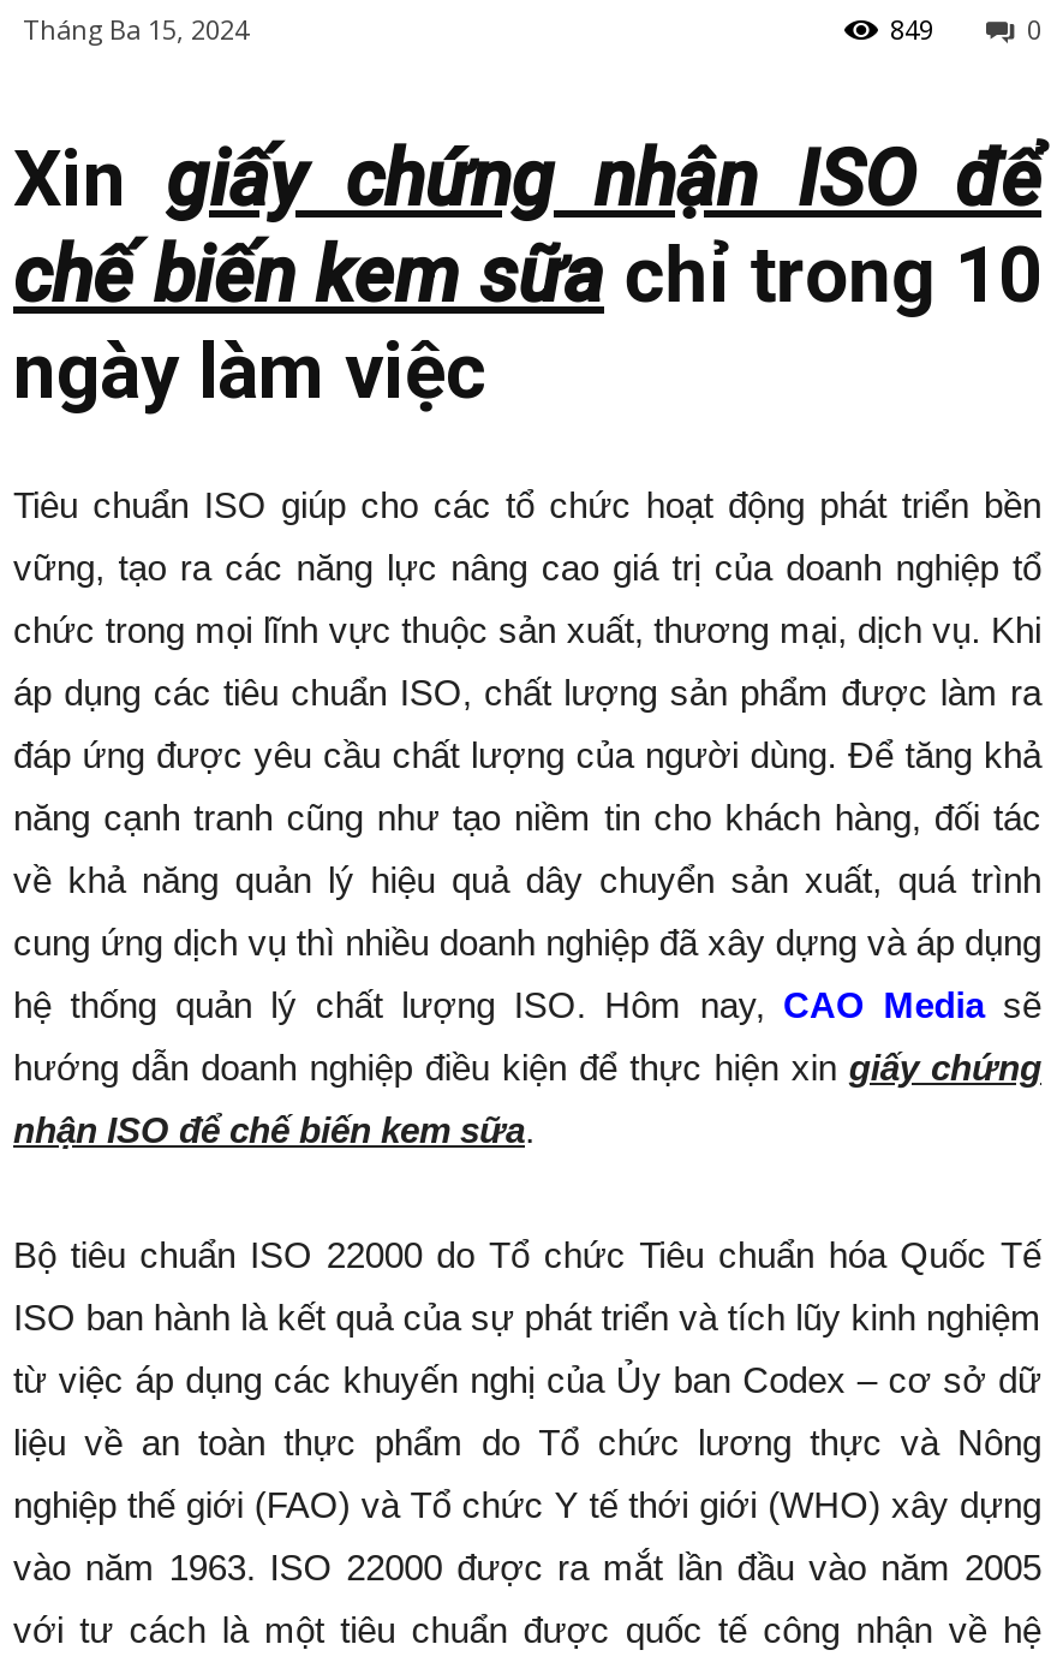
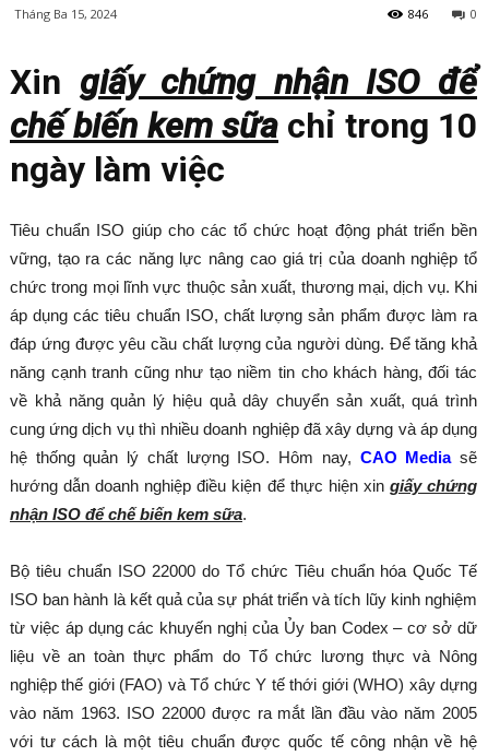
- 849
+ 846
